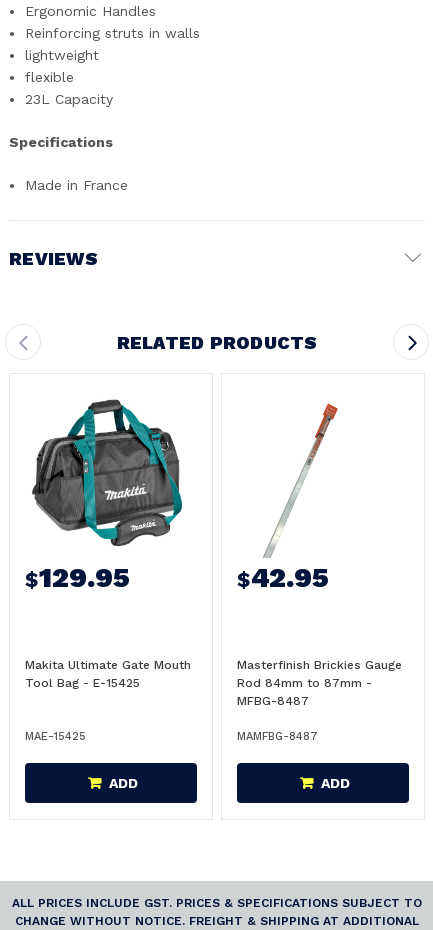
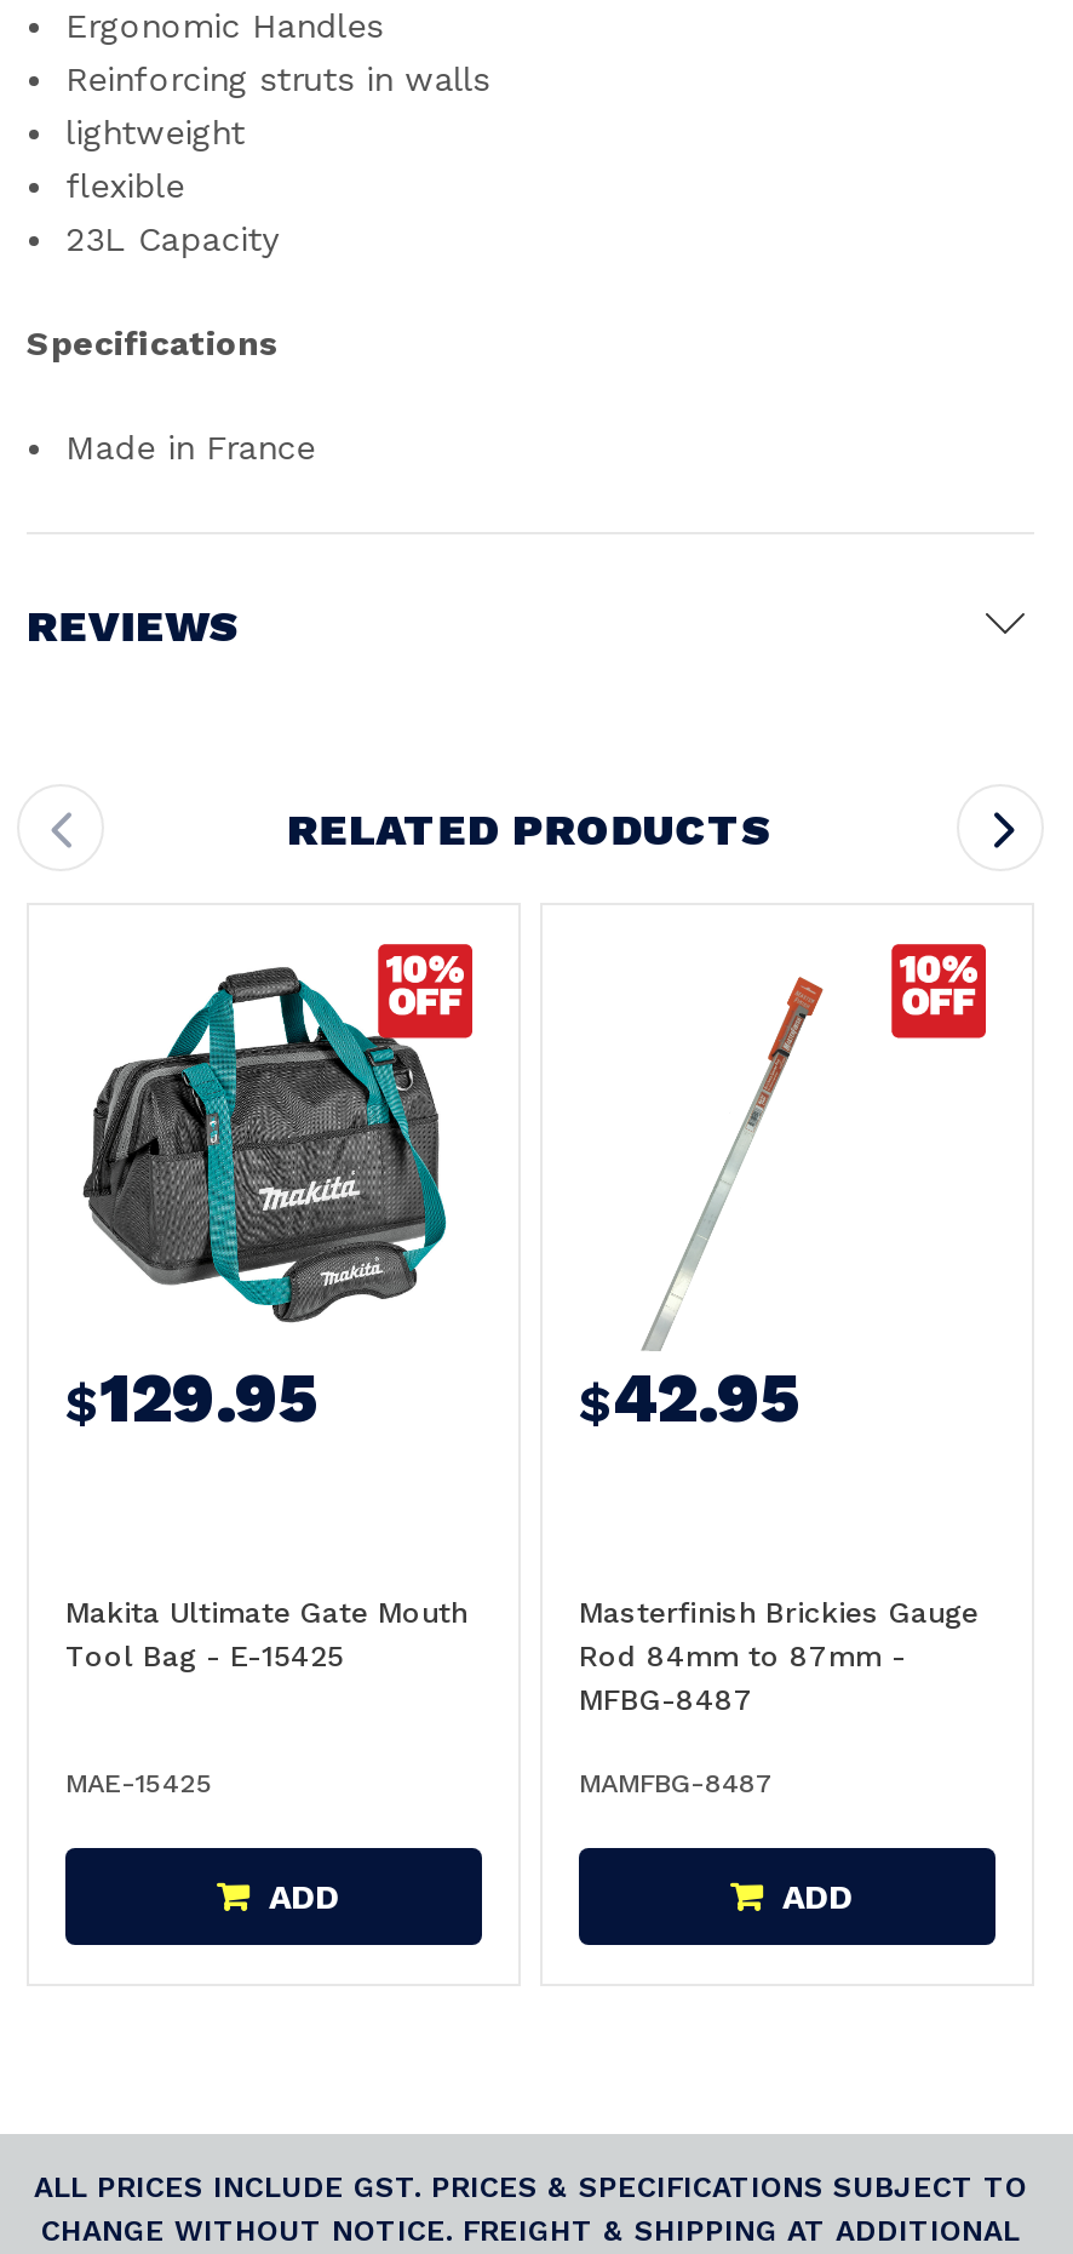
+ [image]

+ [image]
